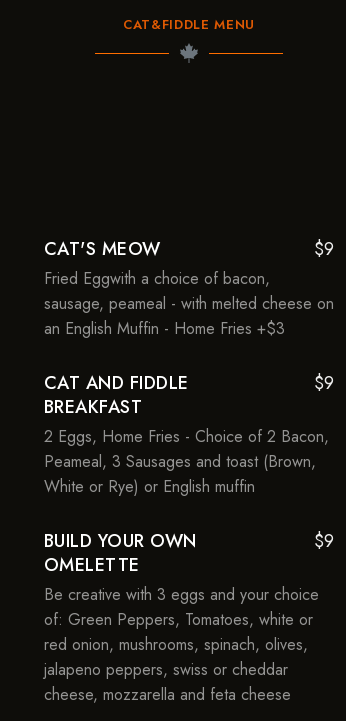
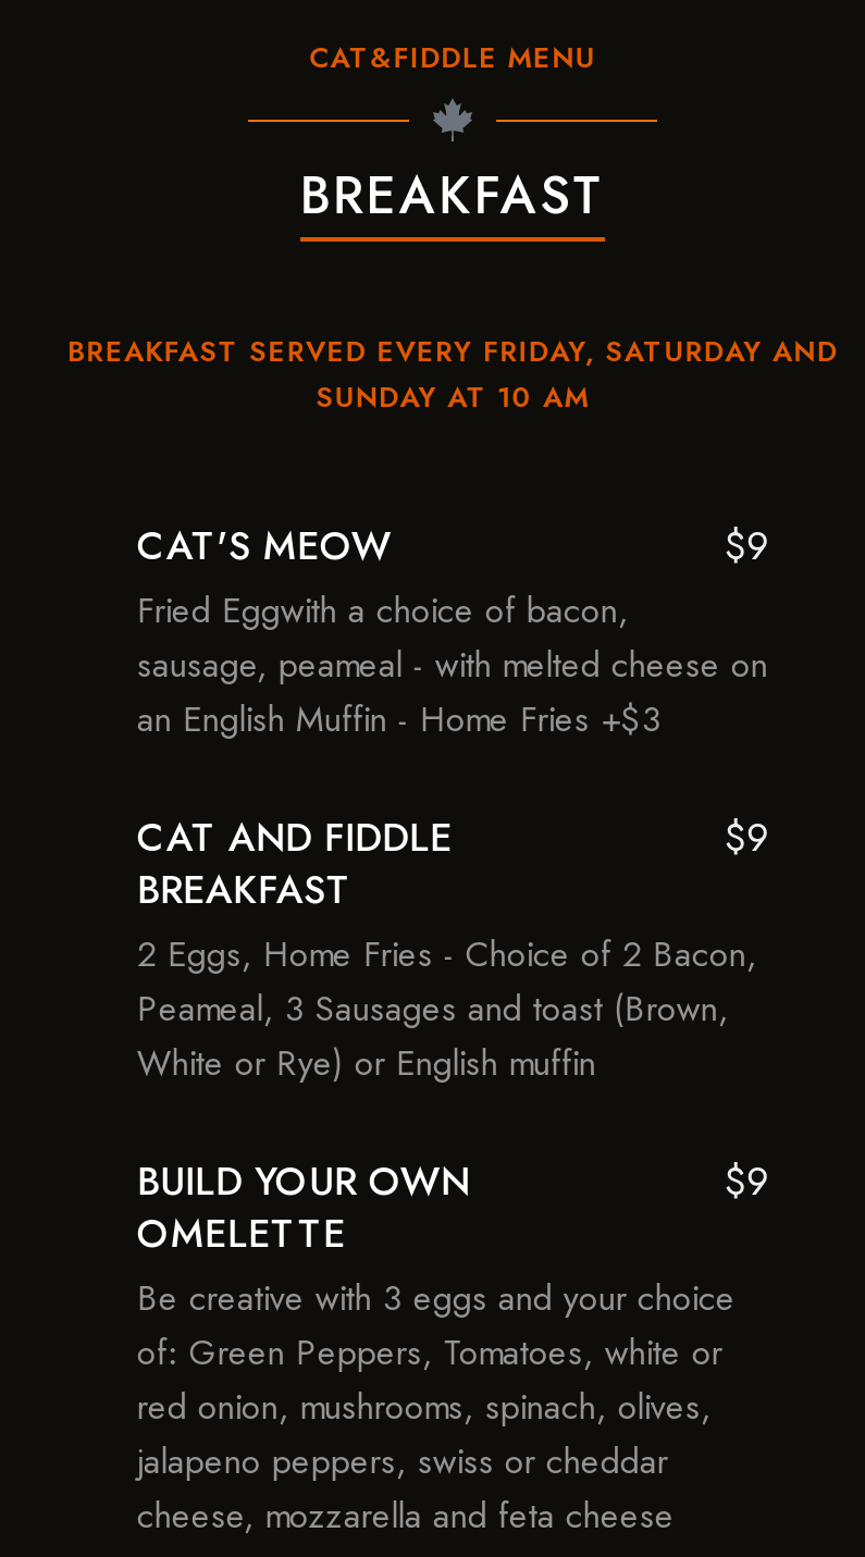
+ BREAKFAST
+ BREAKFAST SERVED EVERY FRIDAY, SATURDAY AND
+ SUNDAY AT 10 AM
